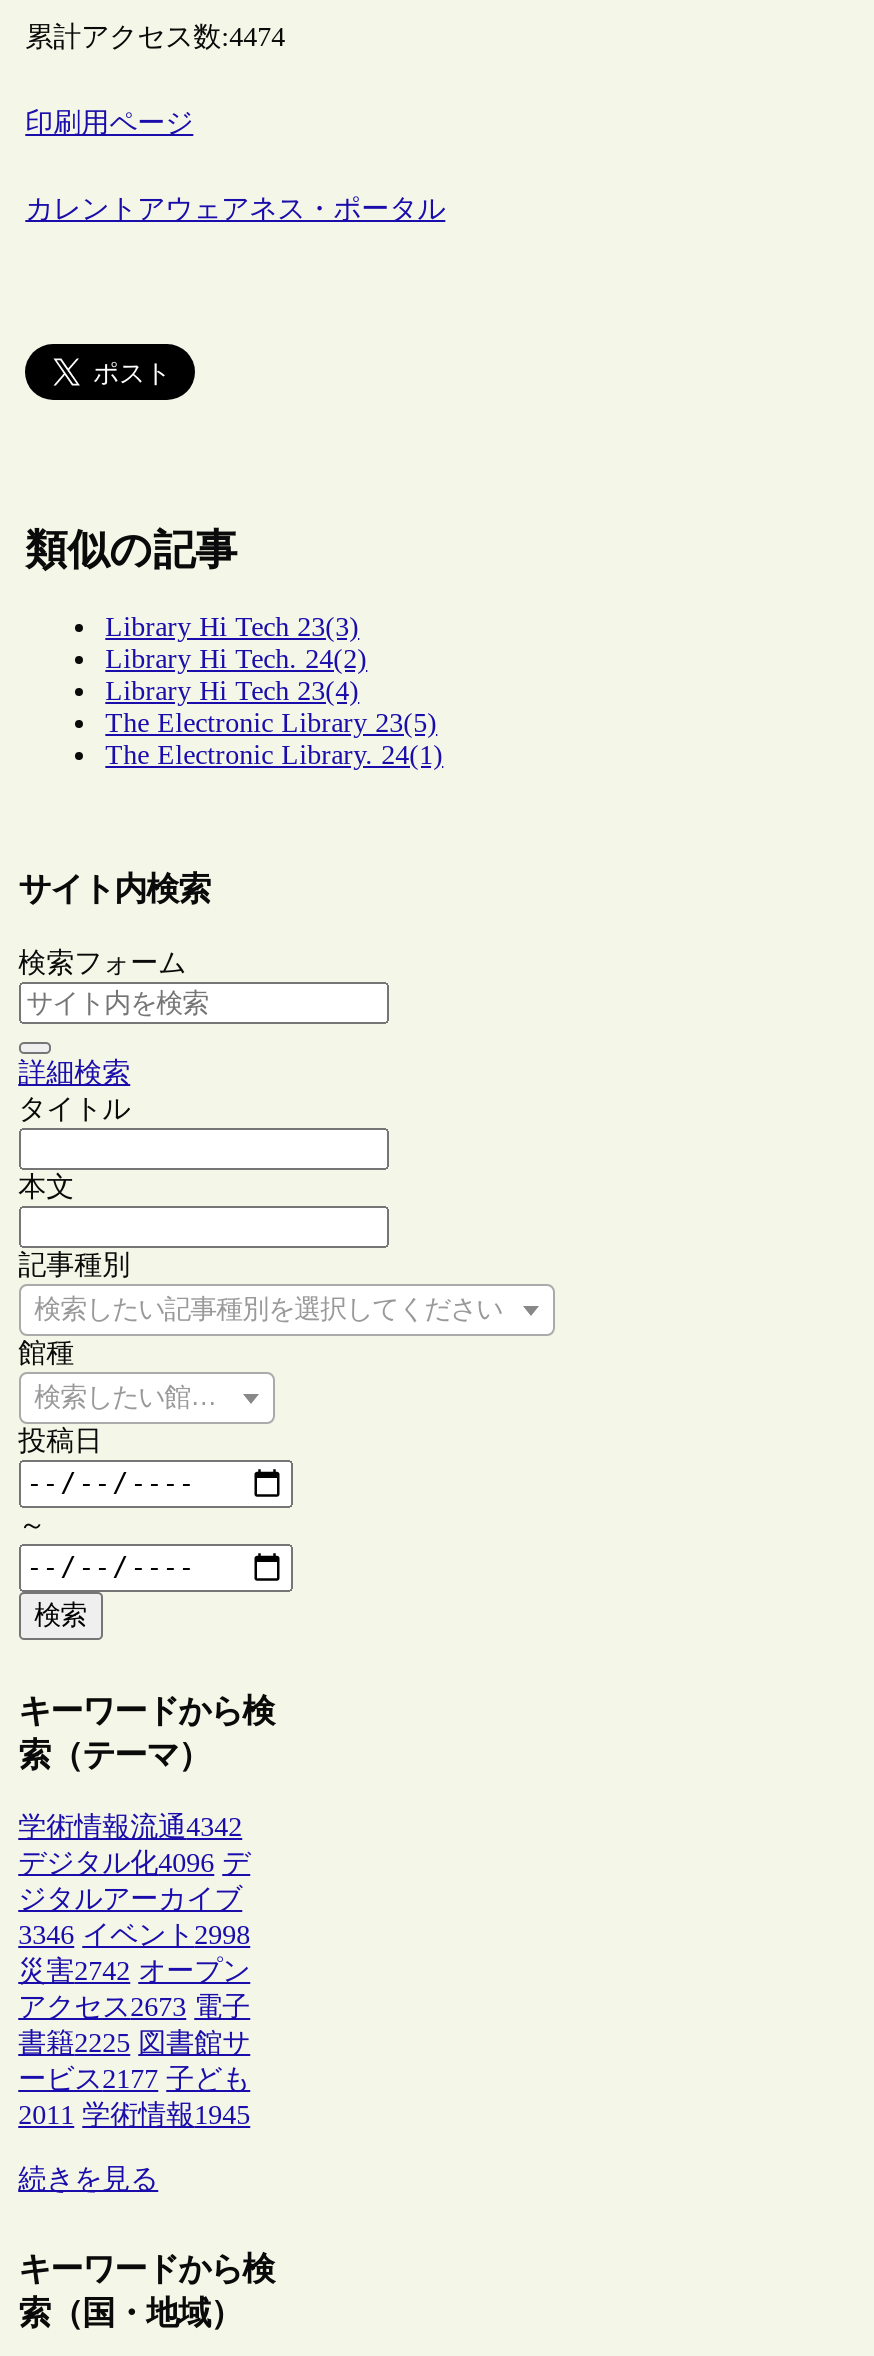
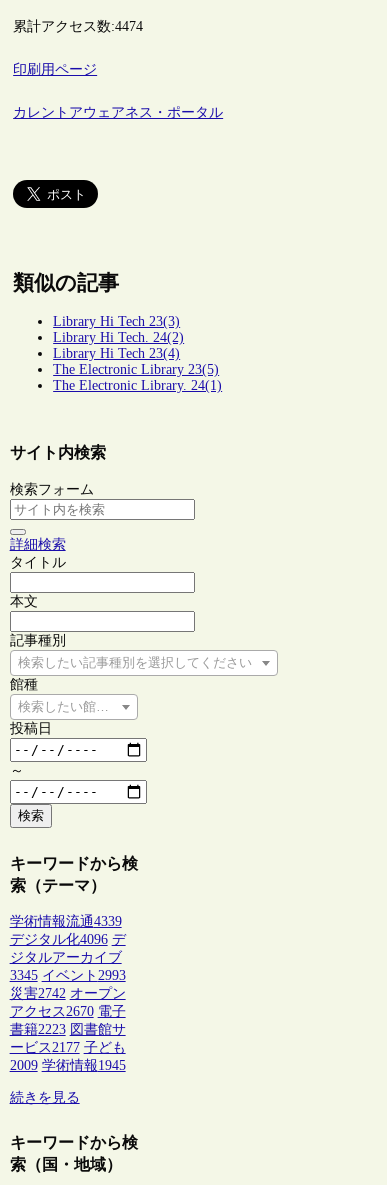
- 学術情報流通4342
+ 学術情報流通4339

- 3346 イベント2998
+ 3345 イベント2993

- アクセス2673 電子
+ アクセス2670 電子

- 書籍2225 図書館サ
+ 書籍2223 図書館サ

- 2011 学術情報1945
+ 2009 学術情報1945
